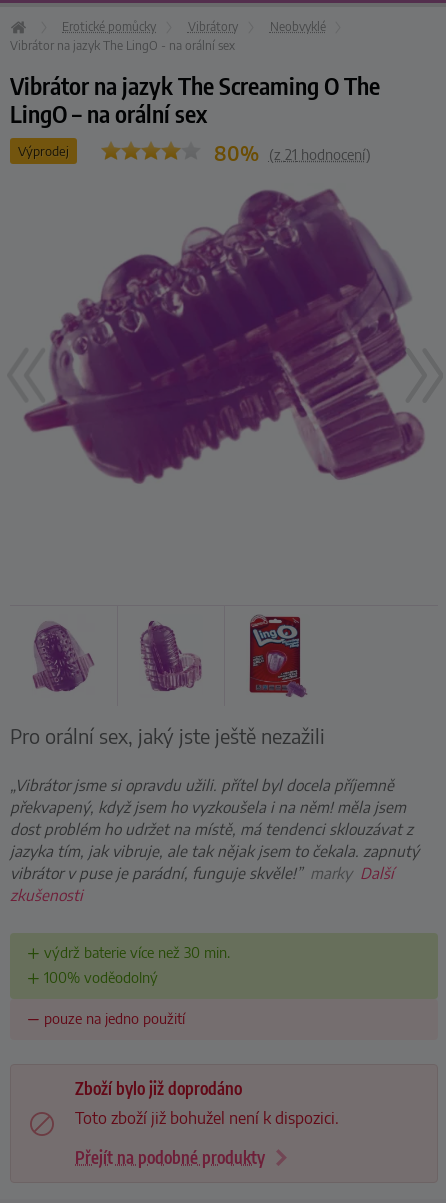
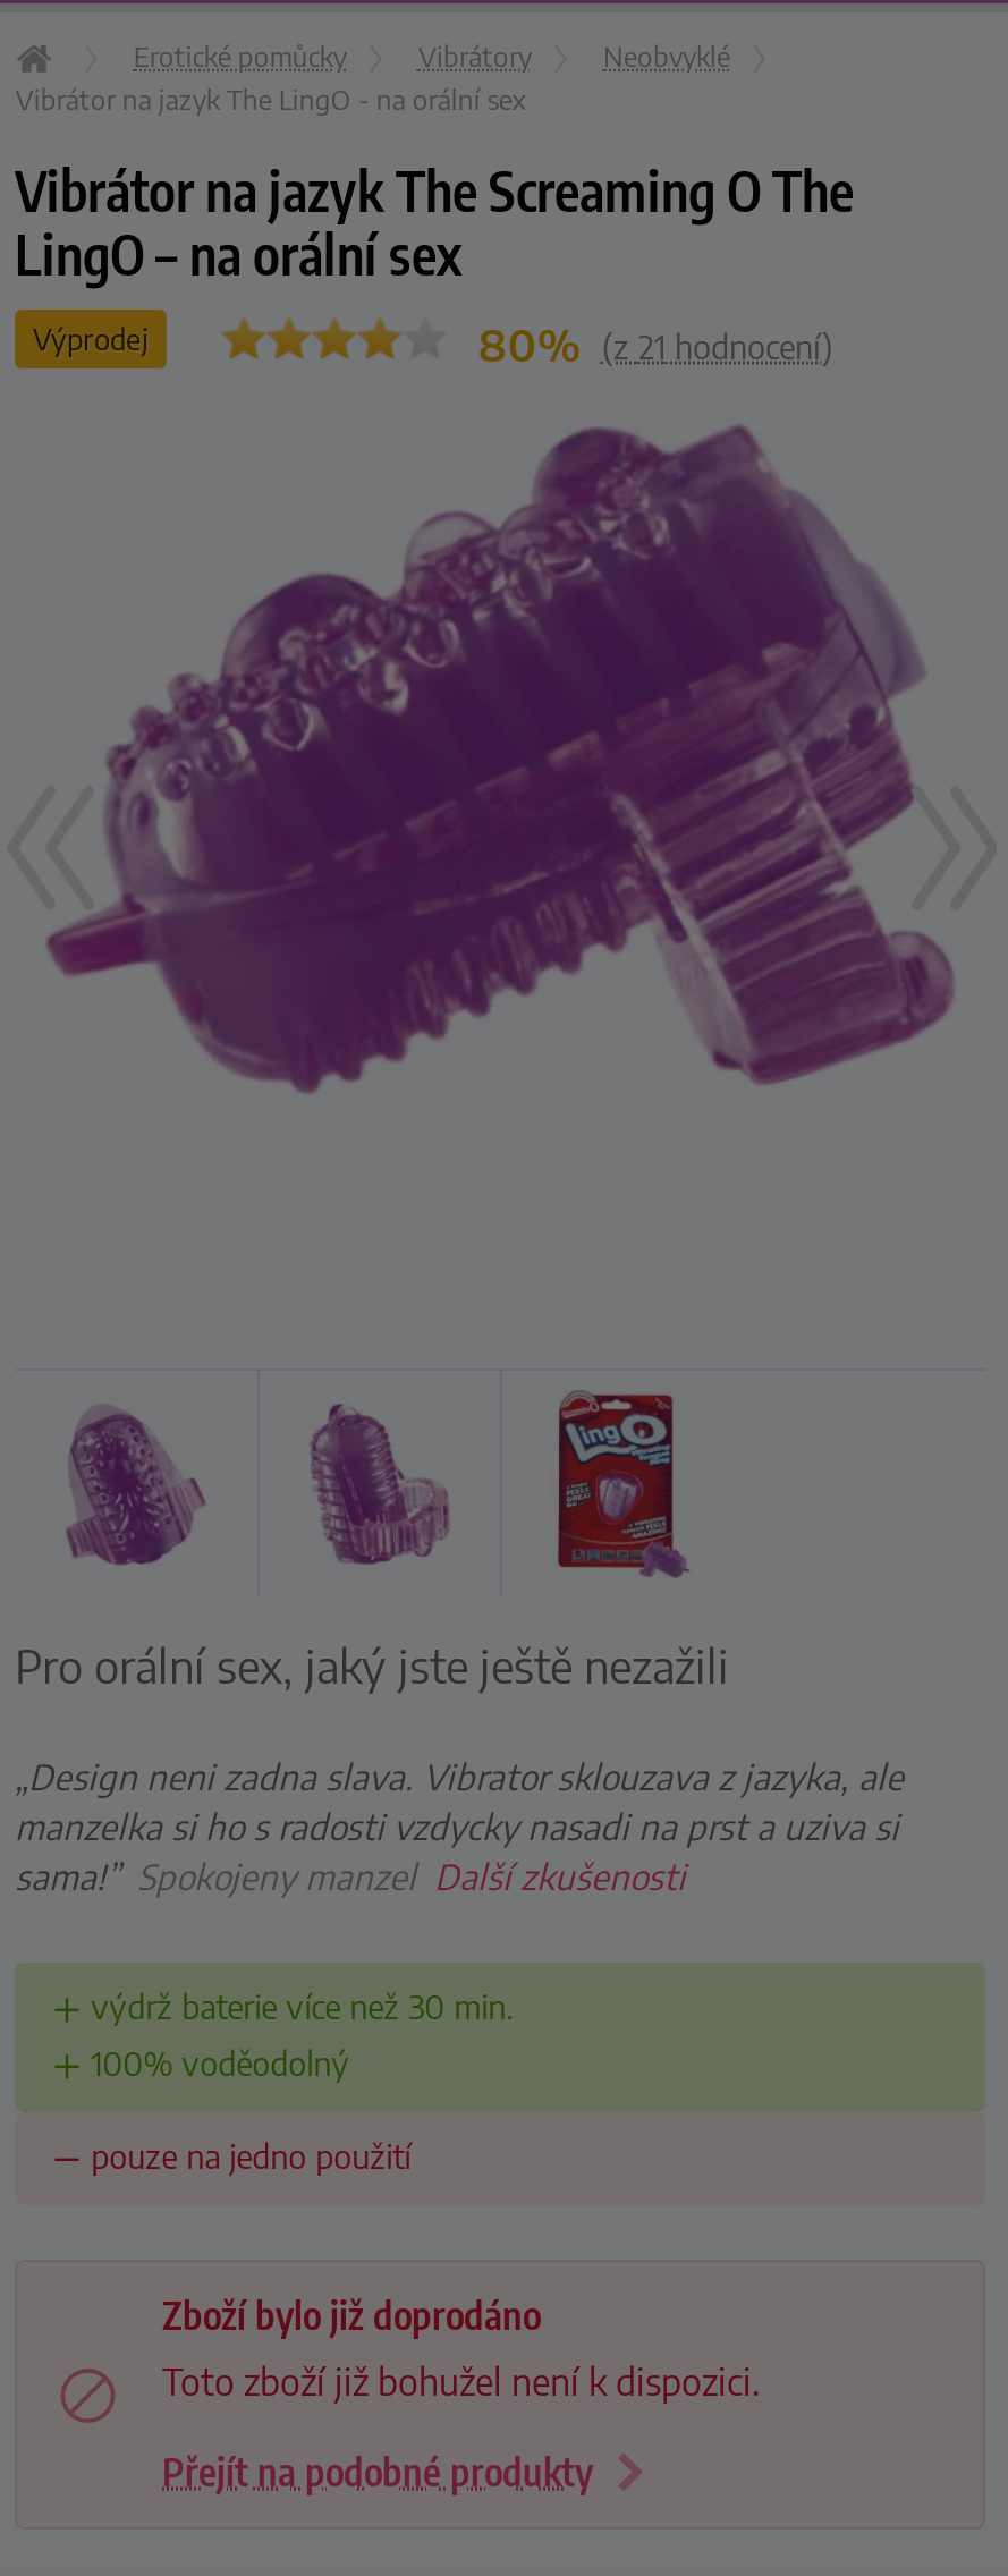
- „Vibrátor jsme si opravdu užili. přítel byl docela příjemně
- překvapený, když jsem ho vyzkoušela i na něm! měla jsem
- dost problém ho udržet na místě, má tendenci sklouzávat z
- jazyka tím, jak vibruje, ale tak nějak jsem to čekala. zapnutý
- vibrátor v puse je parádní, funguje skvěle!” marky Další
- zkušenosti
+ „Design neni zadna slava. Vibrator sklouzava z jazyka, ale
+ manzelka si ho s radosti vzdycky nasadi na prst a uziva si
+ sama!” Spokojeny manzel Další zkušenosti
